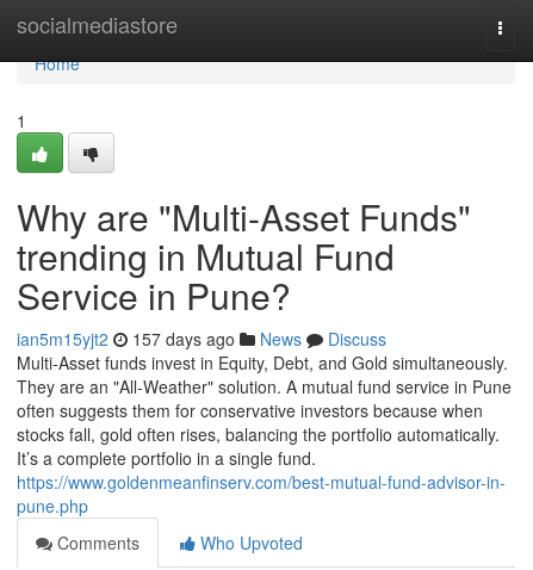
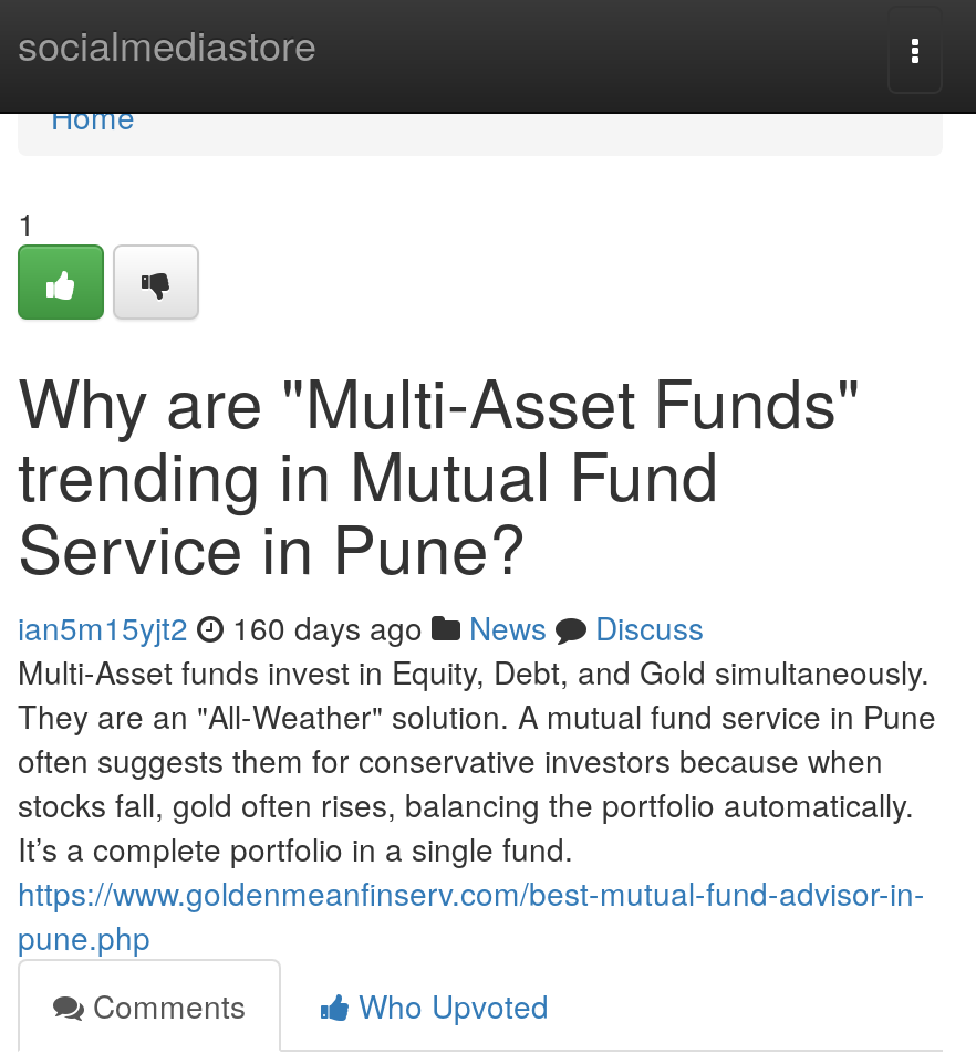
- ian5m15yjt2 157 days ago News Discuss
+ ian5m15yjt2 160 days ago News Discuss
